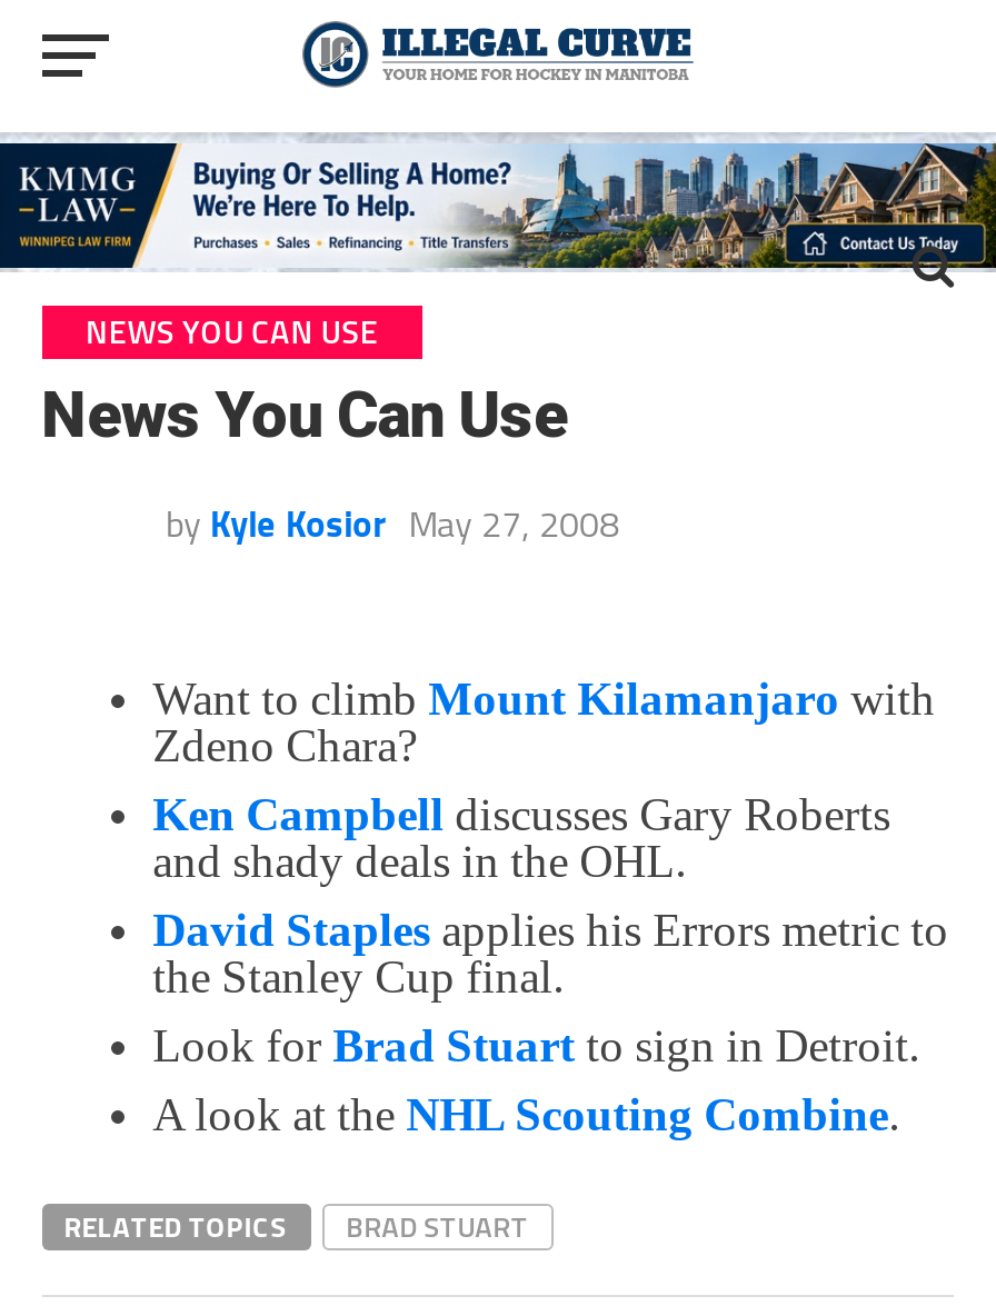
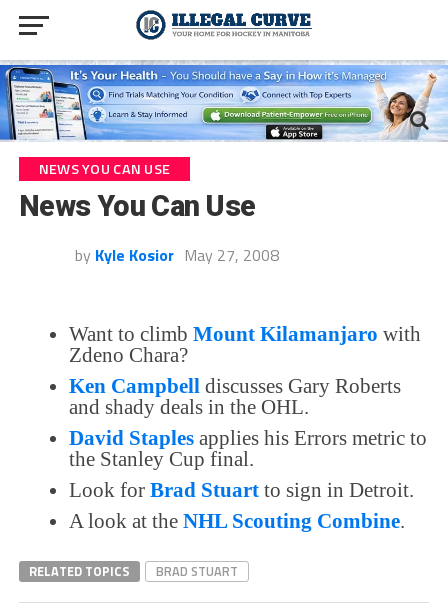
- [image]
+ [image]
